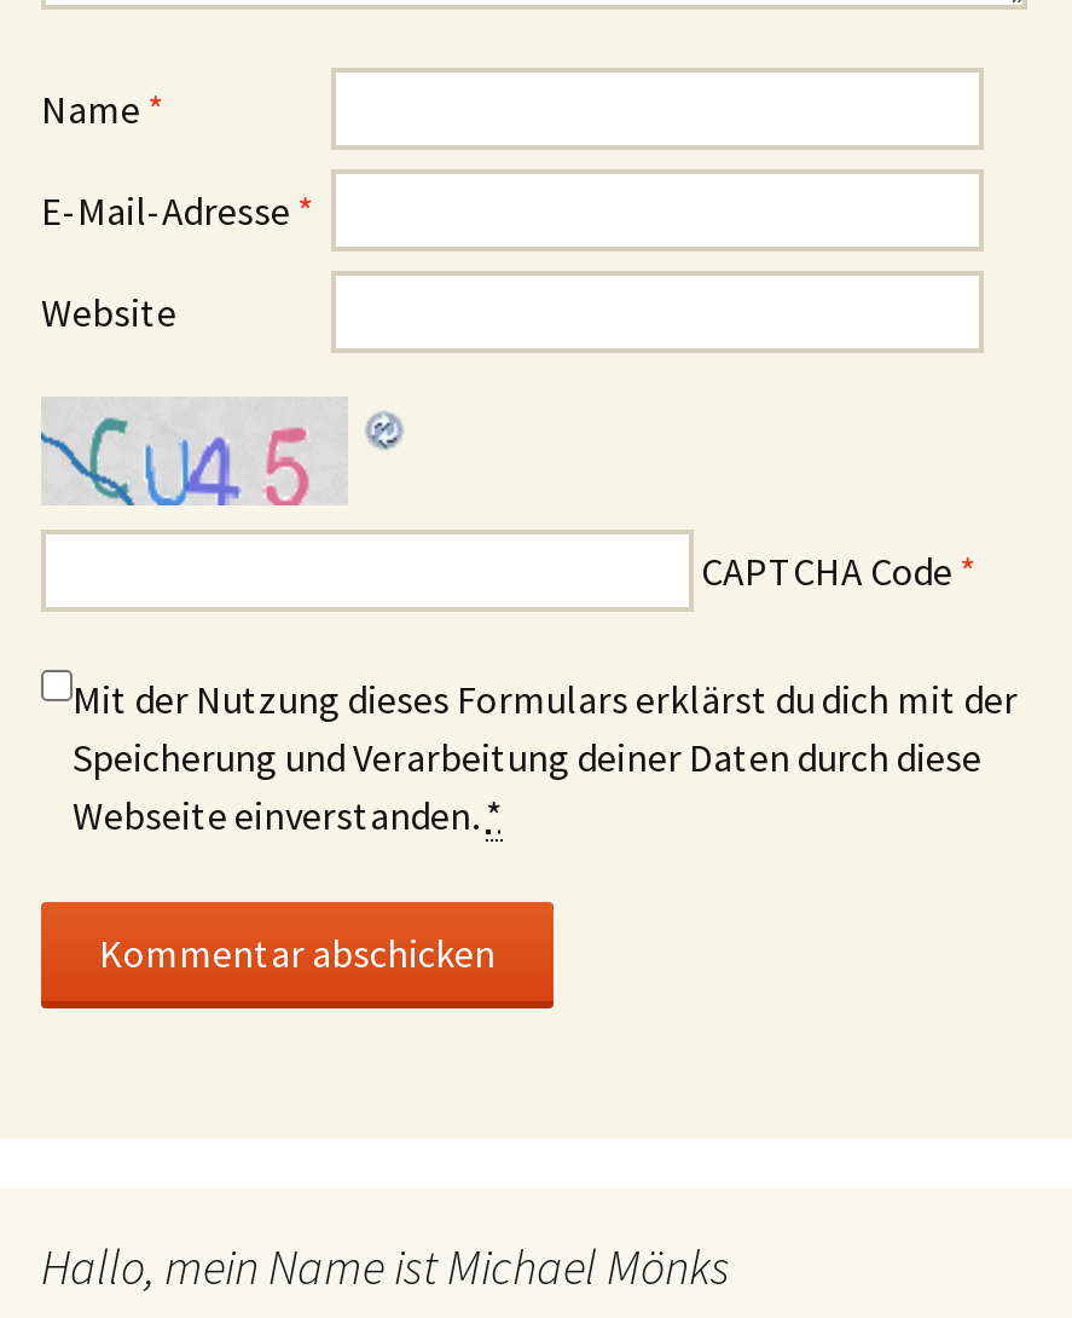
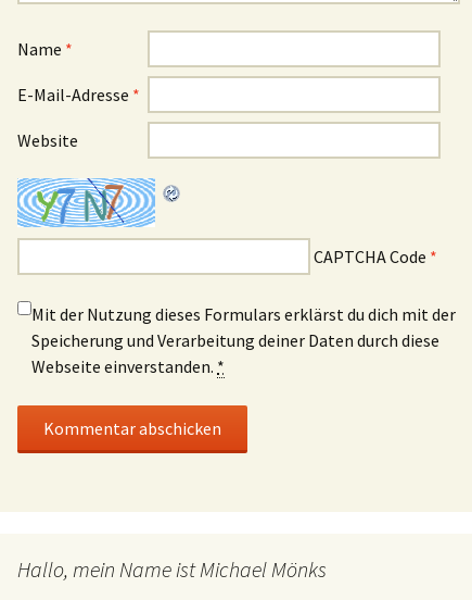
- [image]
+ [image]
